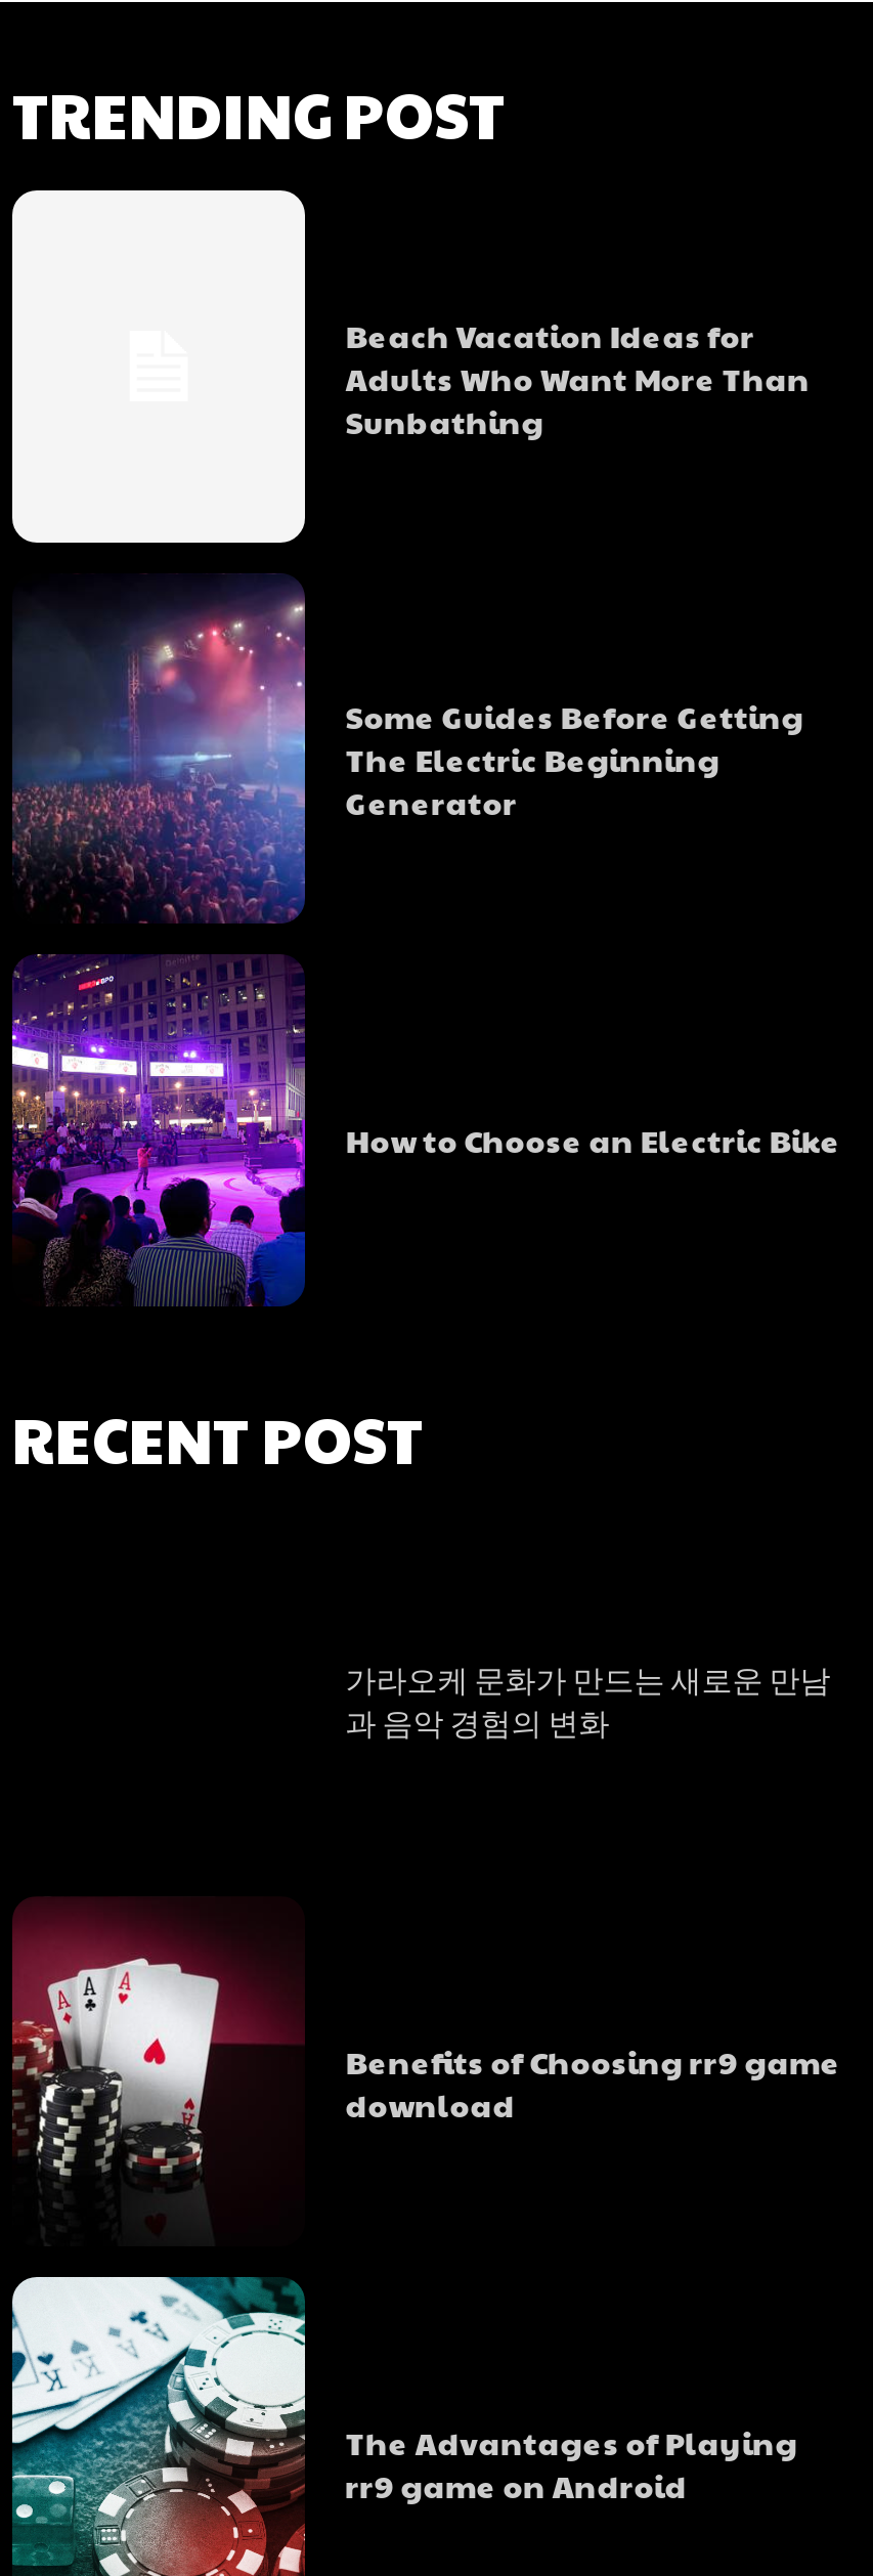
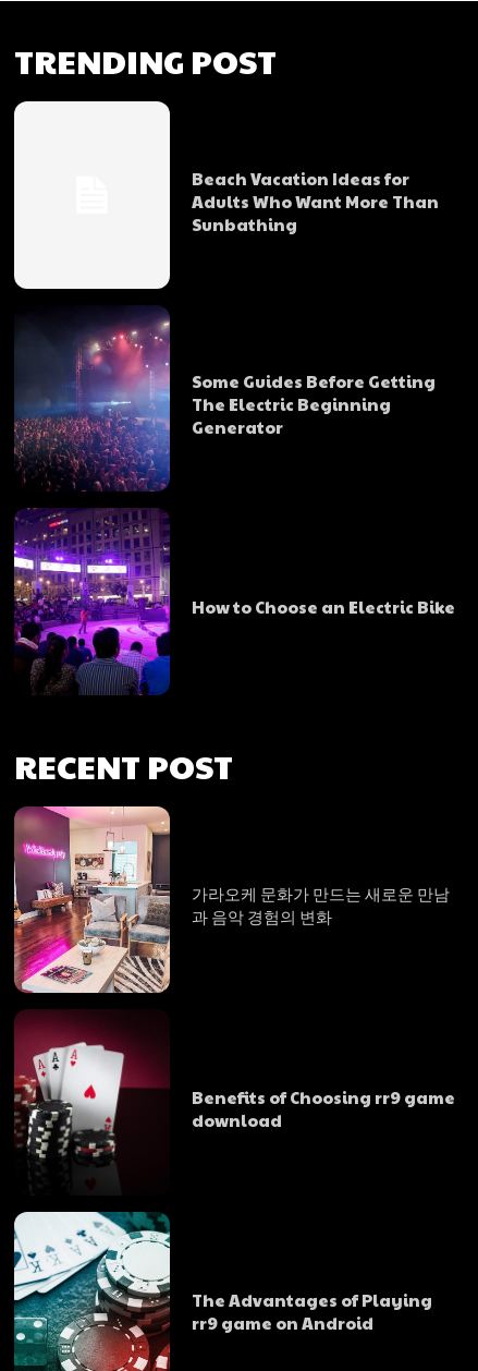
+ [image]
